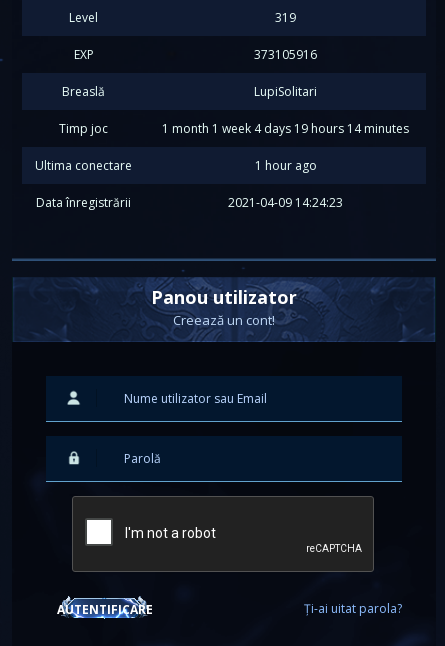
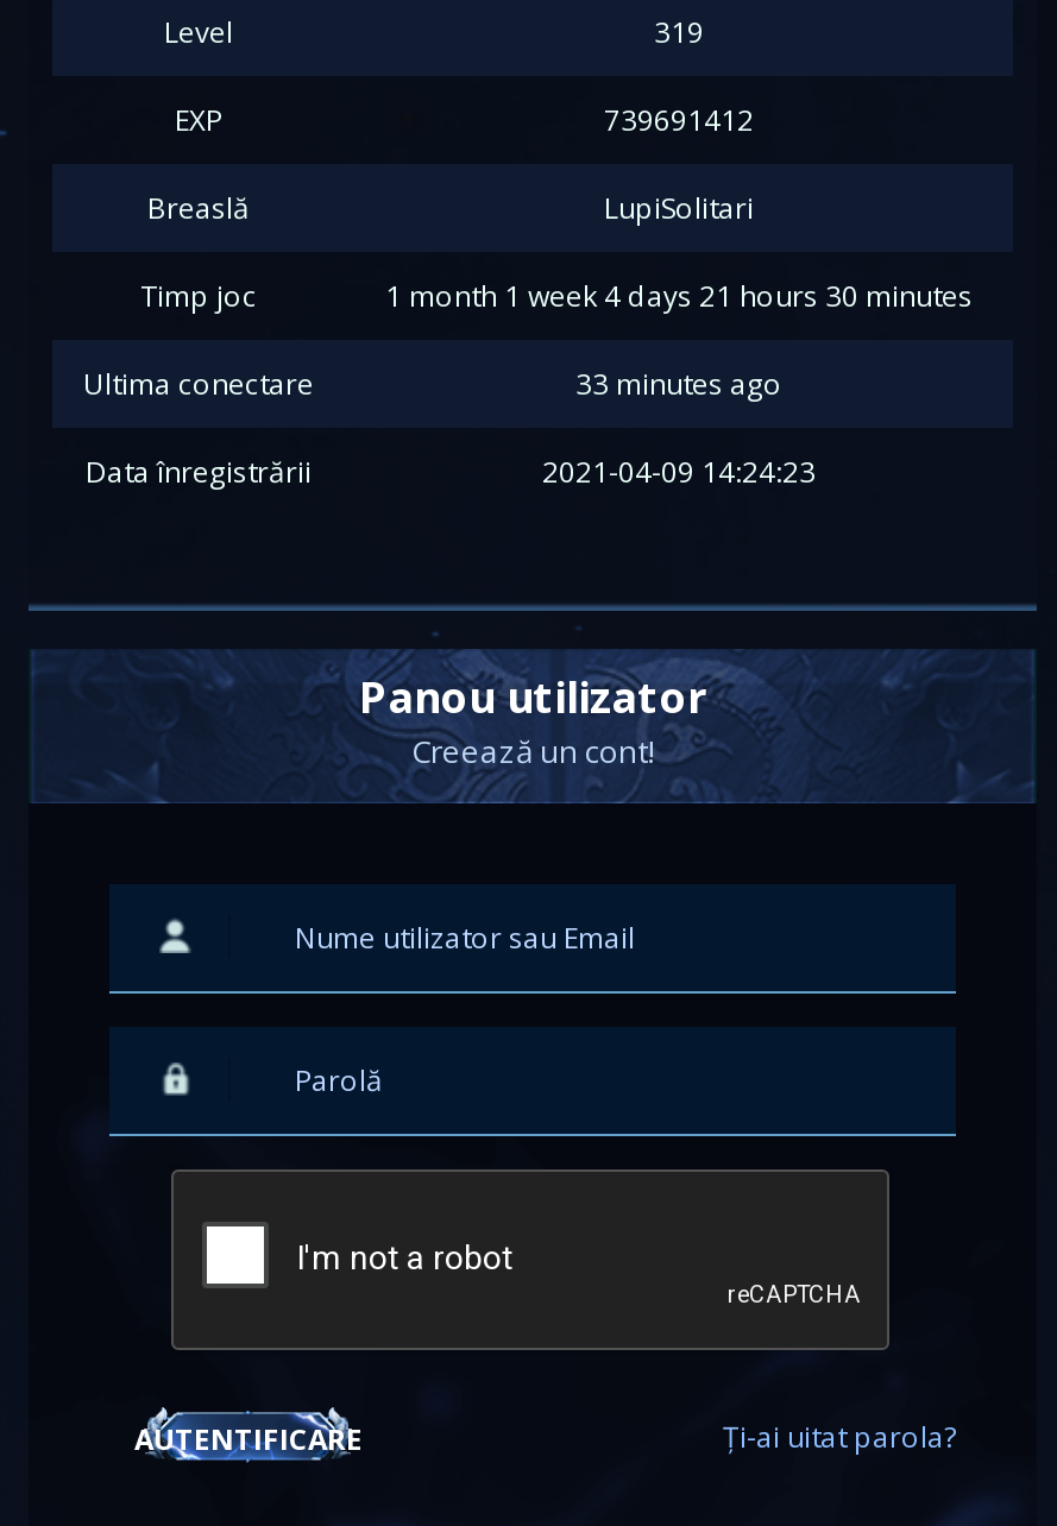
- 373105916
+ 739691412

- 1 month 1 week 4 days 19 hours 14 minutes
+ 1 month 1 week 4 days 21 hours 30 minutes

- 1 hour ago
+ 33 minutes ago
